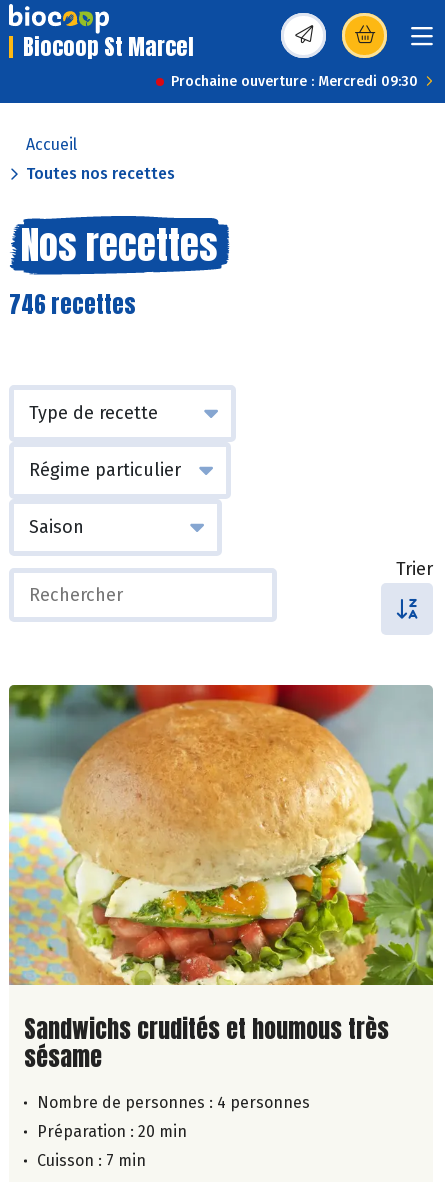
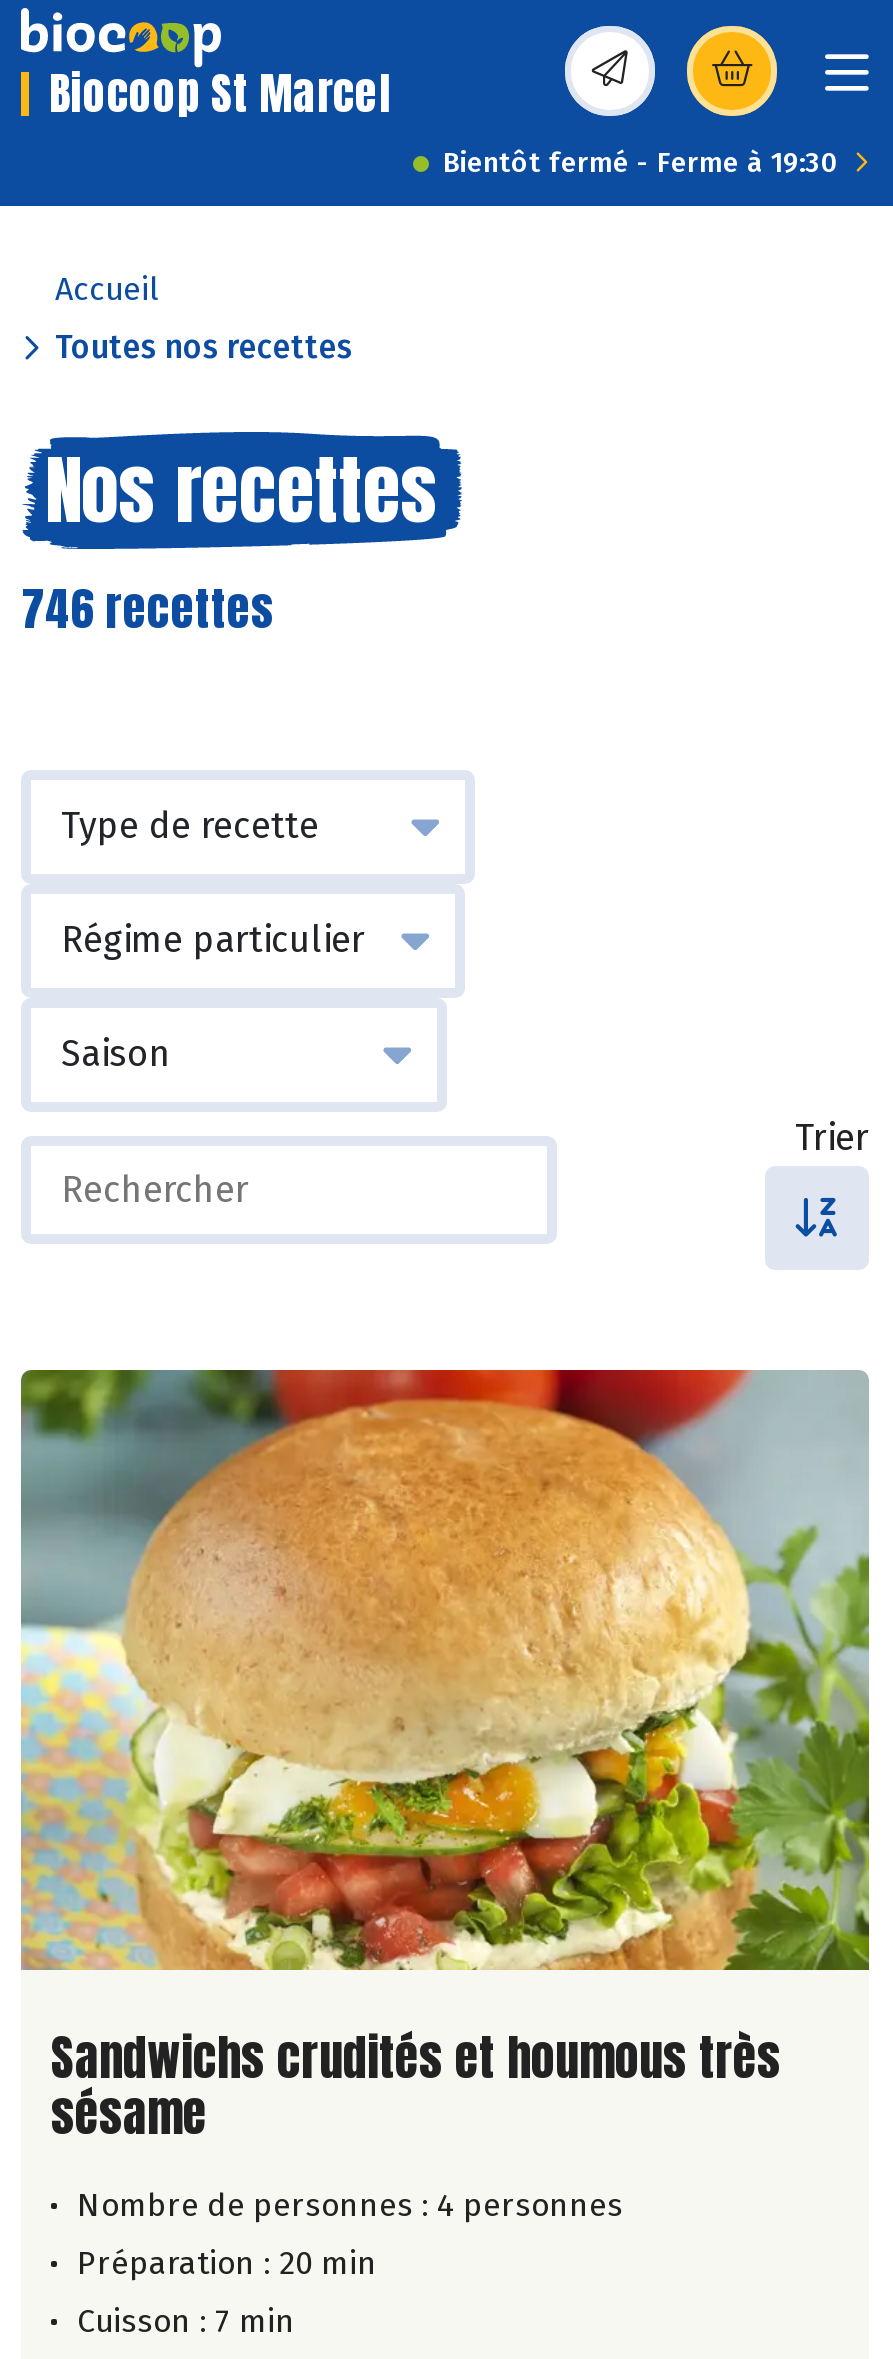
- Prochaine ouverture : Mercredi 09:30
+ Bientôt fermé - Ferme à 19:30
